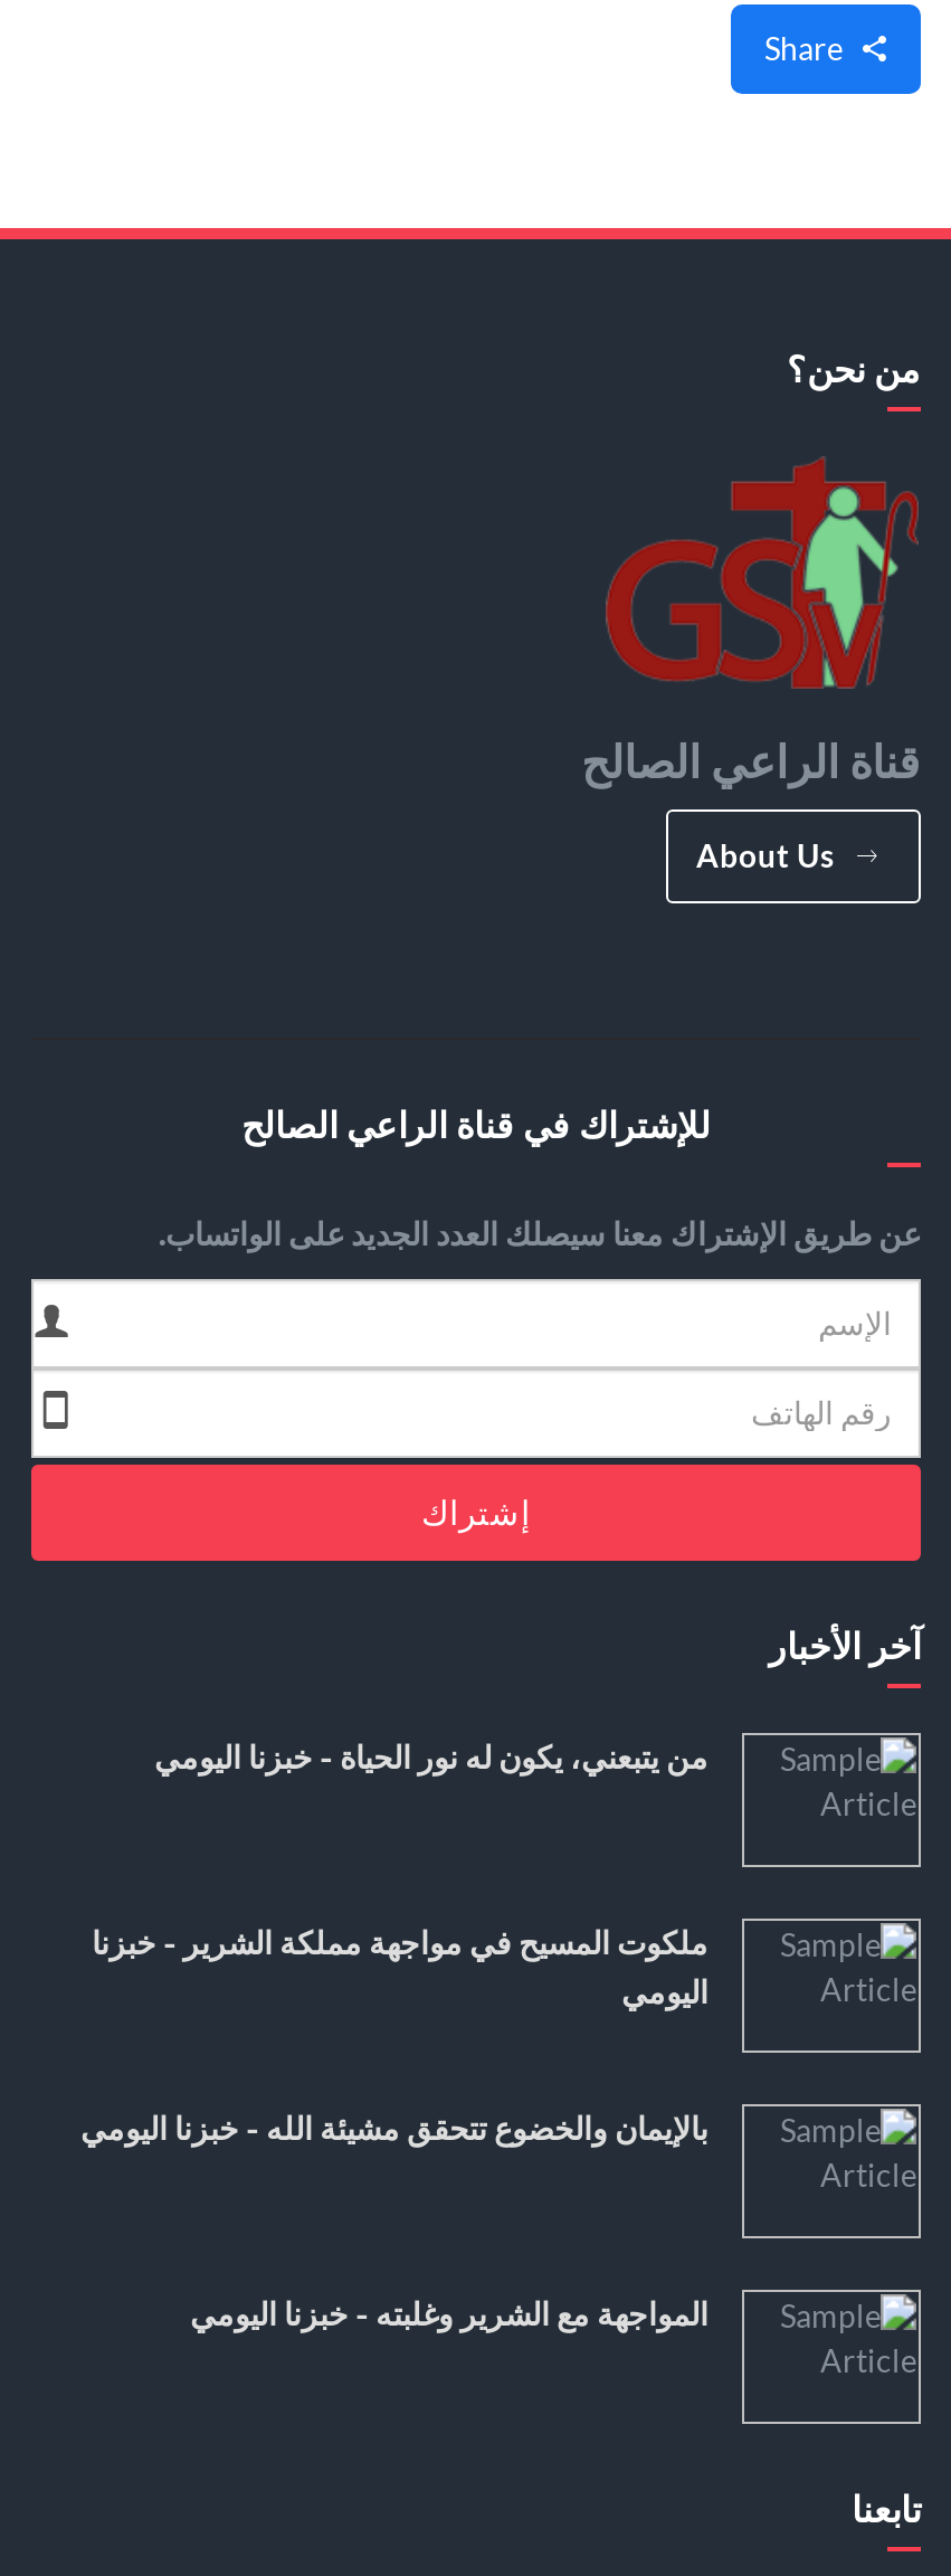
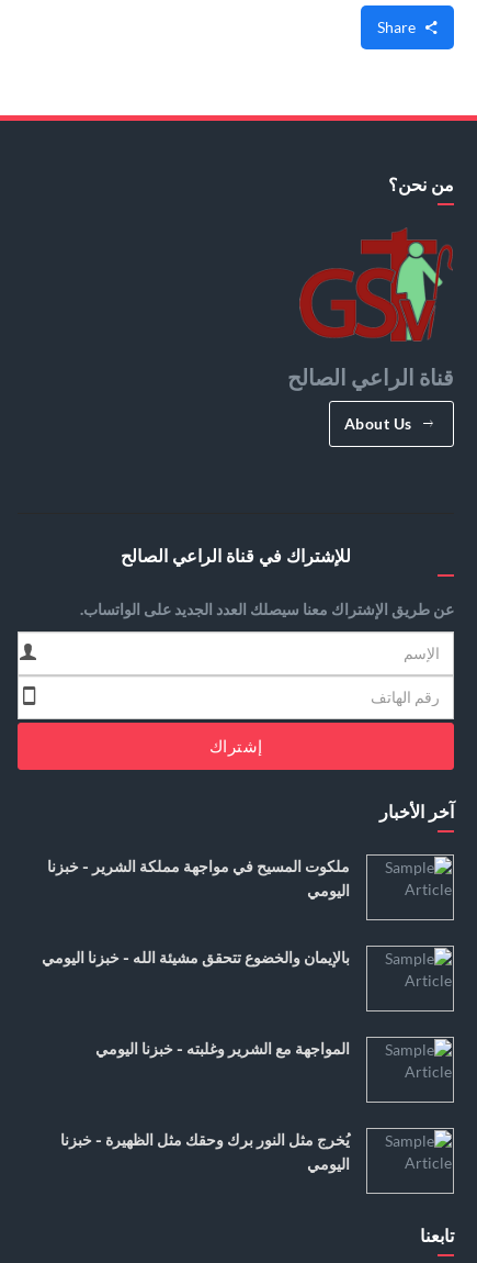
- من يتبعني، يكون له نور الحياة - خبزنا اليومي

moved up: ملكوت المسيح في مواجهة مملكة الشرير - خبزنا | اليومي | بالإيمان والخضوع تتحقق مشيئة الله - خبزنا اليومي | المواجهة مع الشرير وغلبته - خبزنا اليومي

moved up: [image]

+ يُخرج مثل النور برك وحقك مثل الظهيرة - خبزنا
+ اليومي
